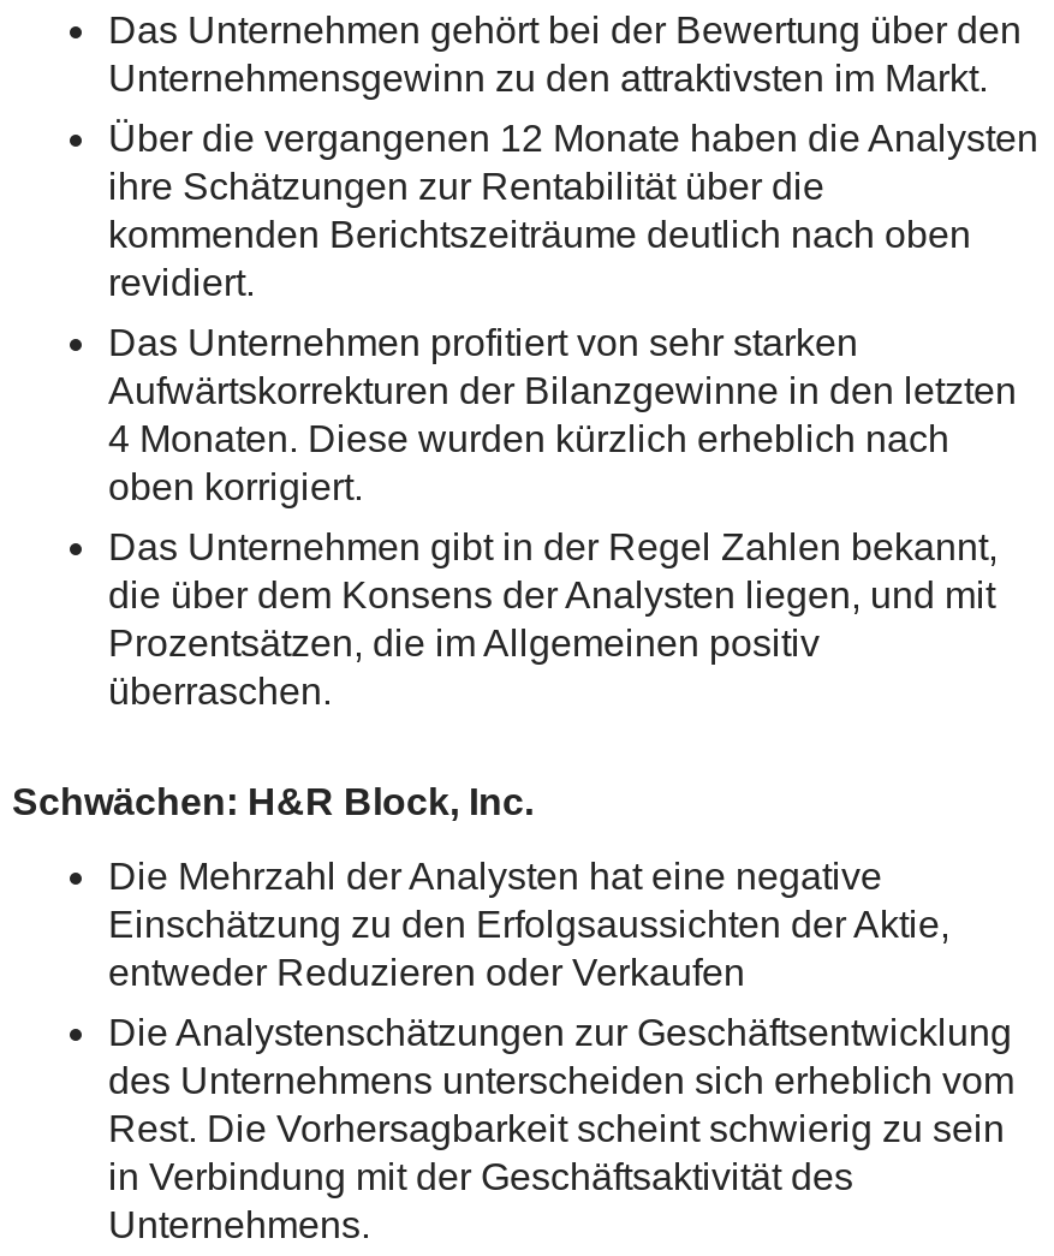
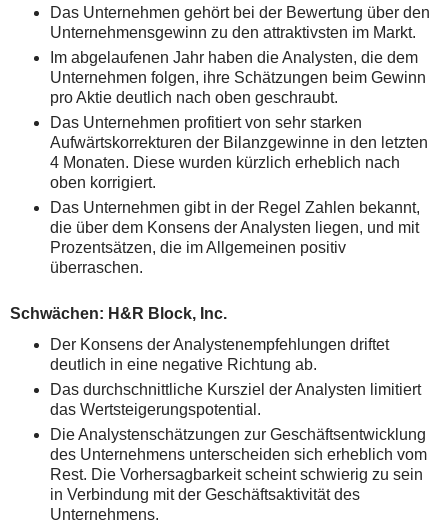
- Über die vergangenen 12 Monate haben die Analysten
- ihre Schätzungen zur Rentabilität über die
- kommenden Berichtszeiträume deutlich nach oben
- revidiert.
+ Im abgelaufenen Jahr haben die Analysten, die dem
+ Unternehmen folgen, ihre Schätzungen beim Gewinn
+ pro Aktie deutlich nach oben geschraubt.

moved up: Das Unternehmen profitiert von sehr starken | Aufwärtskorrekturen der Bilanzgewinne in den letzten | 4 Monaten. Diese wurden kürzlich erheblich nach | ... | überraschen. | Schwächen: H&R Block, Inc.

- Die Mehrzahl der Analysten hat eine negative
- Einschätzung zu den Erfolgsaussichten der Aktie,
- entweder Reduzieren oder Verkaufen
+ Der Konsens der Analystenempfehlungen driftet
+ deutlich in eine negative Richtung ab.
+ Das durchschnittliche Kursziel der Analysten limitiert
+ das Wertsteigerungspotential.
